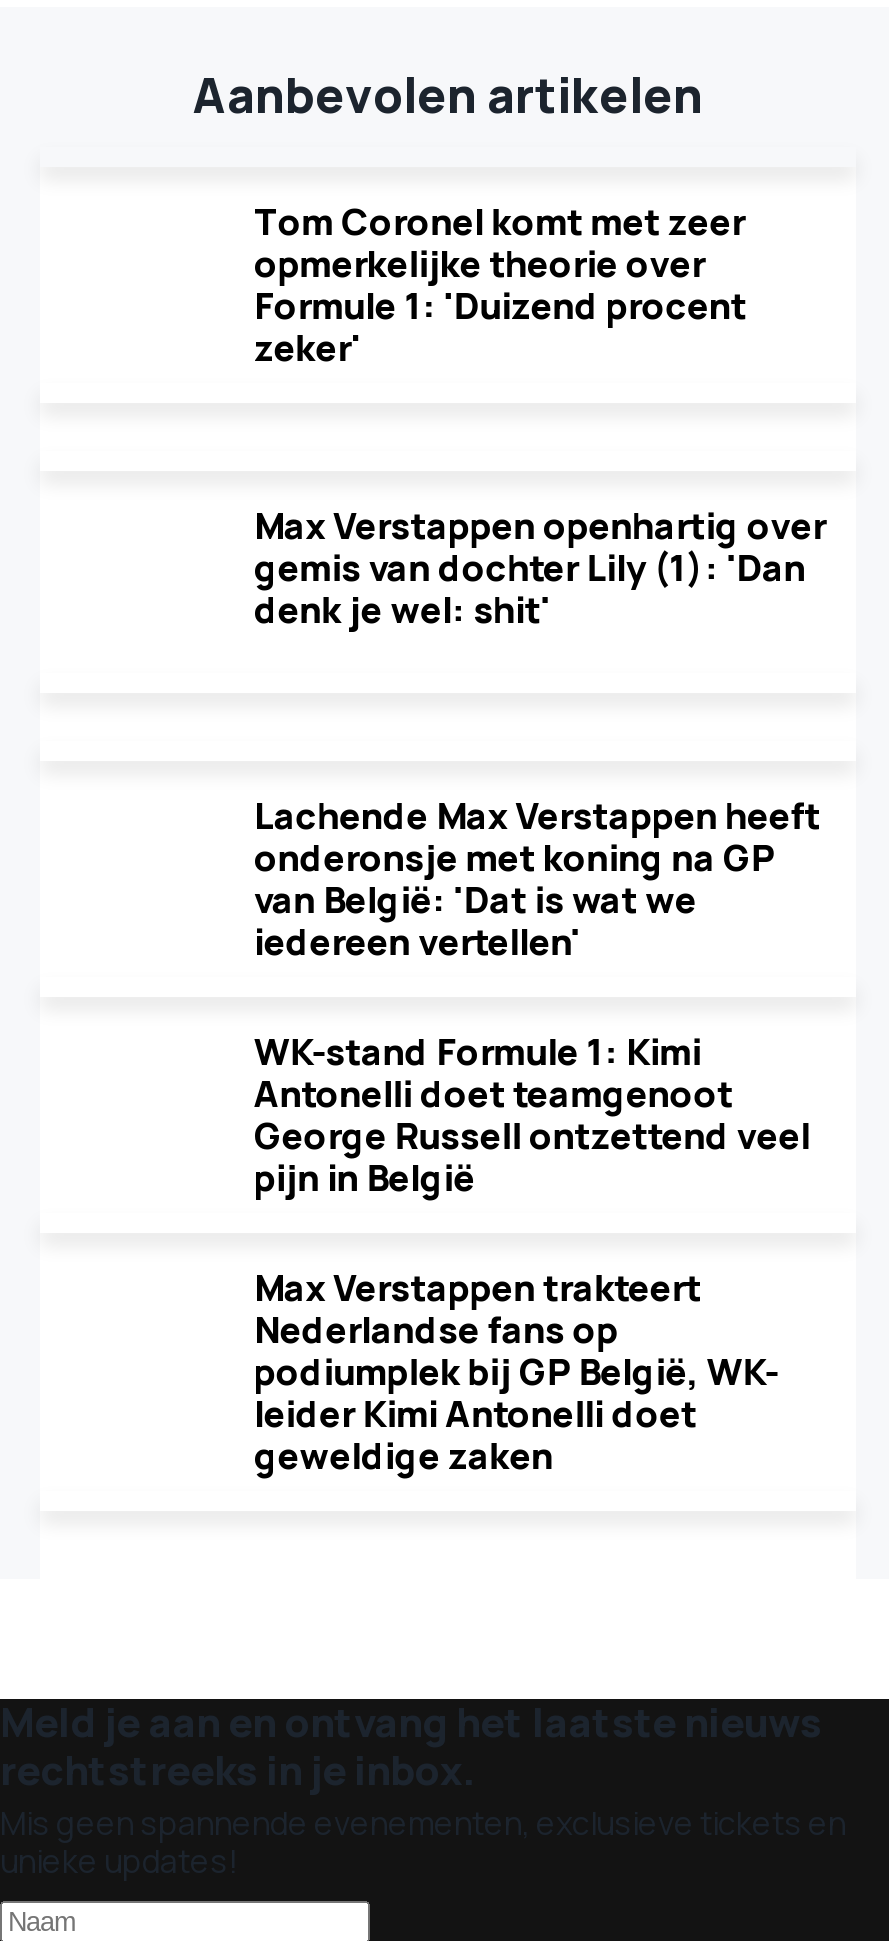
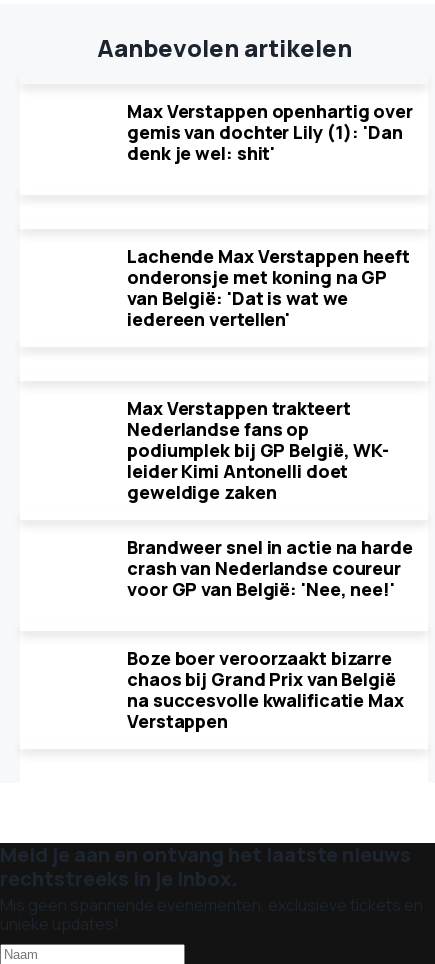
- Tom Coronel komt met zeer
- opmerkelijke theorie over
- Formule 1: 'Duizend procent
- zeker'

moved up: Max Verstappen openhartig over | gemis van dochter Lily (1): 'Dan | denk je wel: shit' | Lachende Max Verstappen heeft | onderonsje met koning na GP | van België: 'Dat is wat we | iedereen vertellen'

- WK-stand Formule 1: Kimi
- Antonelli doet teamgenoot
- George Russell ontzettend veel
- pijn in België

moved up: Max Verstappen trakteert | Nederlandse fans op | podiumplek bij GP België, WK- | leider Kimi Antonelli doet | geweldige zaken

+ Brandweer snel in actie na harde
+ crash van Nederlandse coureur
+ voor GP van België: 'Nee, nee!'
+ Boze boer veroorzaakt bizarre
+ chaos bij Grand Prix van België
+ na succesvolle kwalificatie Max
+ Verstappen
